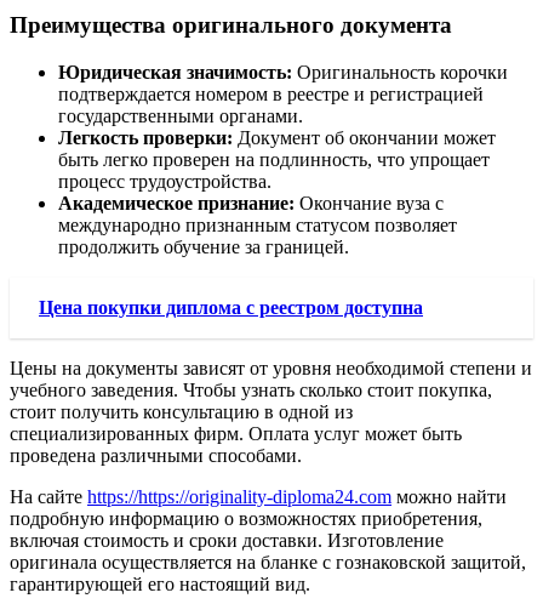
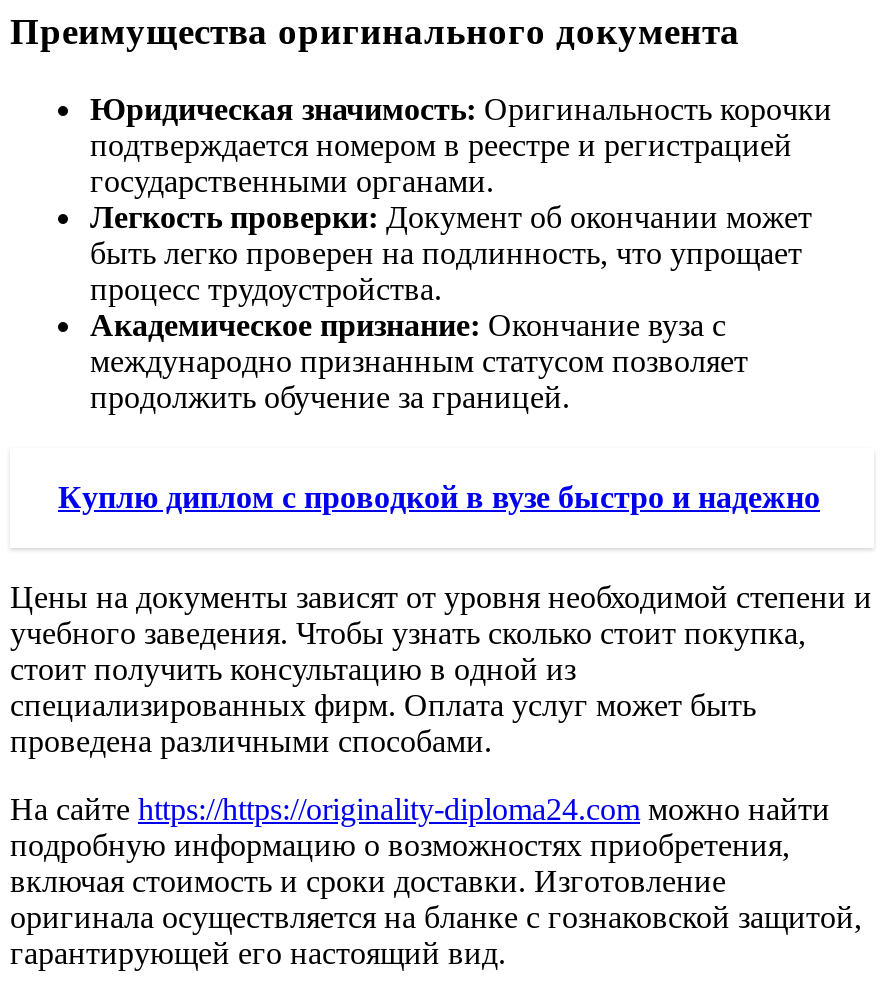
- Цена покупки диплома с реестром доступна
+ Куплю диплом с проводкой в вузе быстро и надежно
